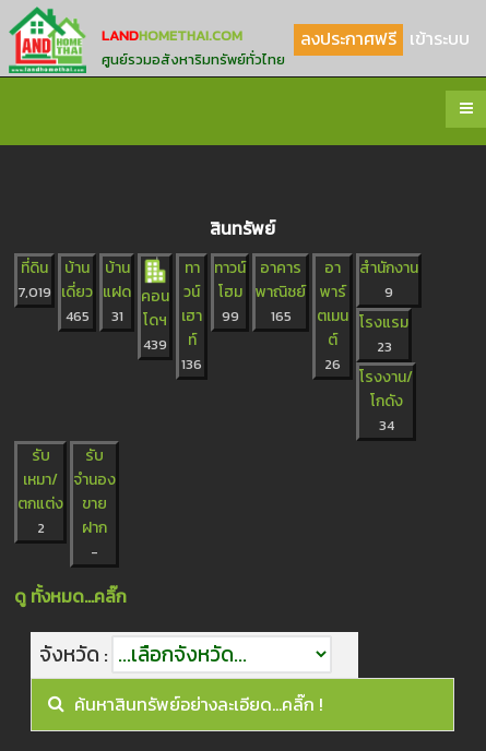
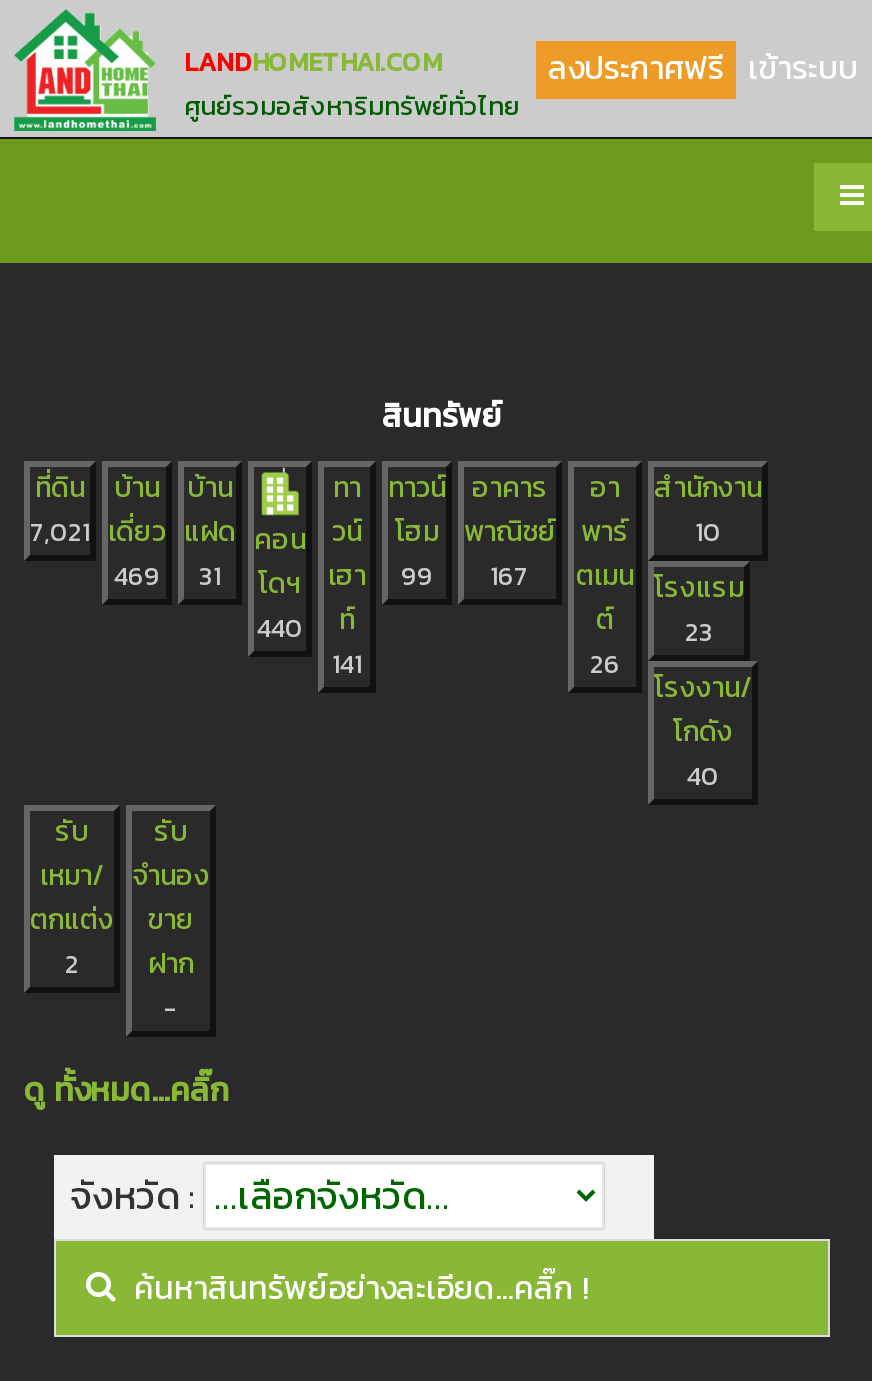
- 7,019
+ 7,021

- 9
+ 10

- 465
+ 469

- 165
+ 167

- 439
+ 440

- 136
+ 141

- 34
+ 40
